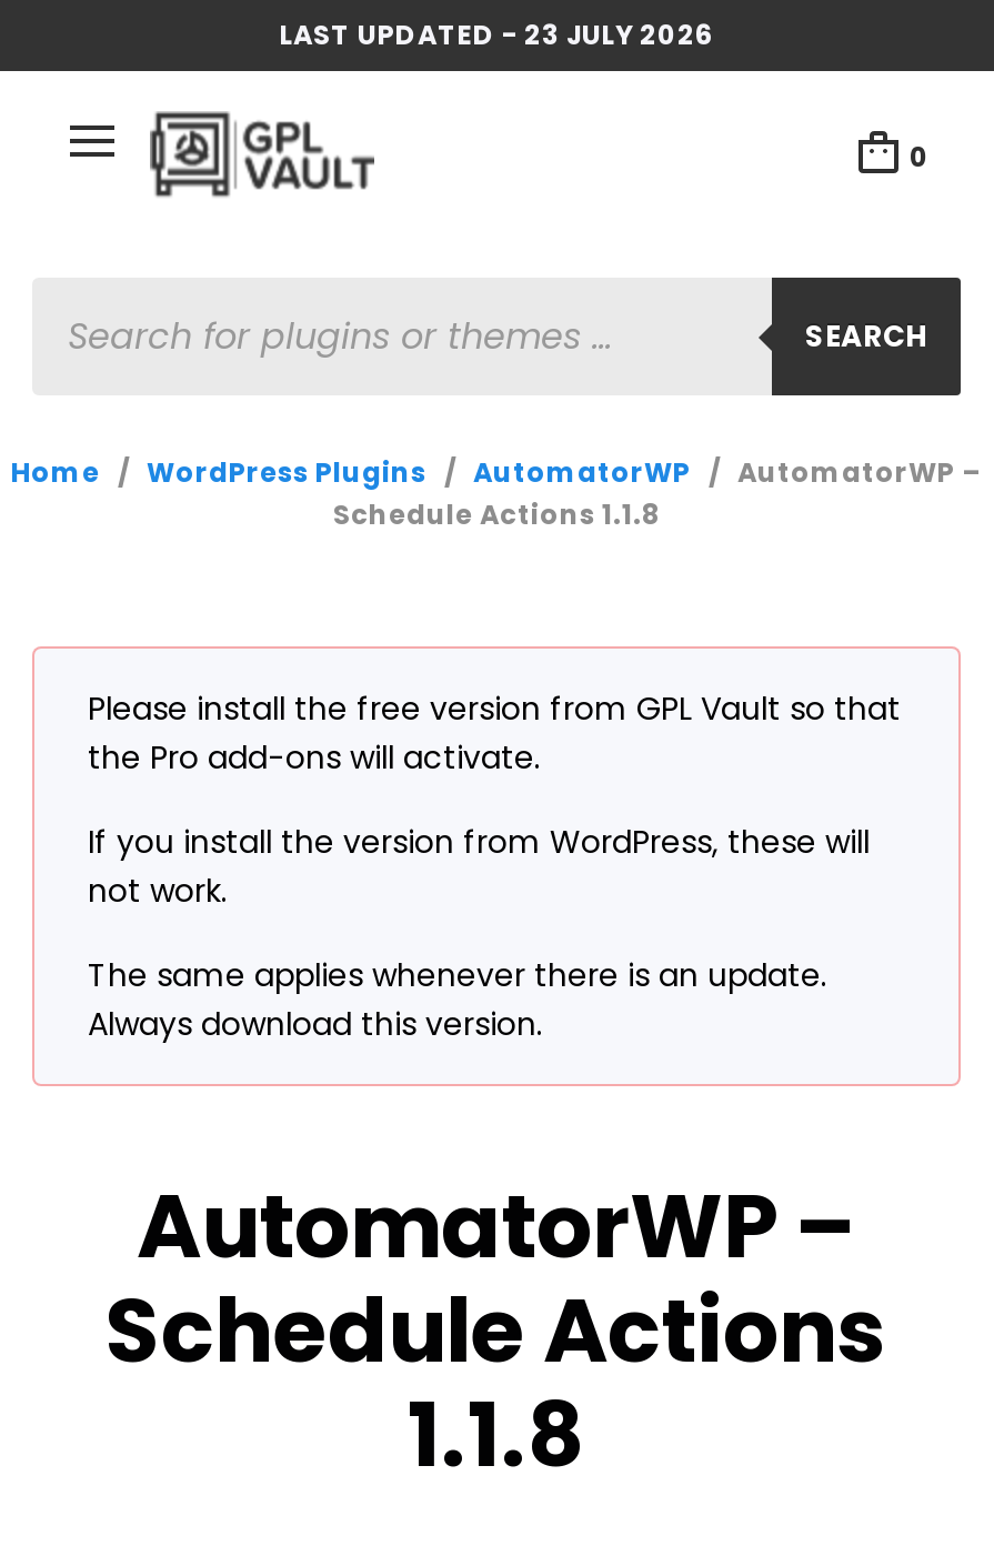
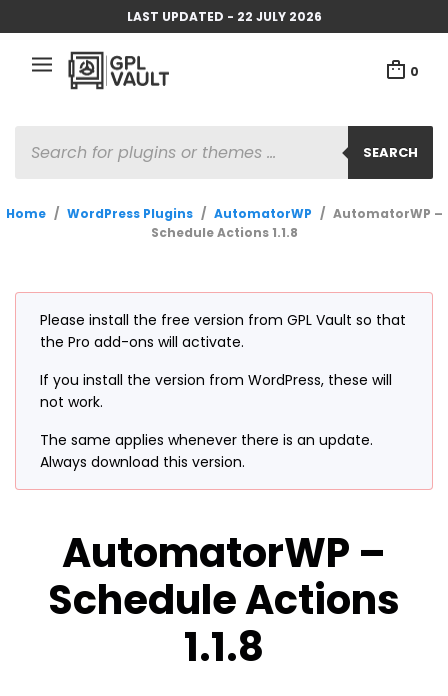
- LAST UPDATED - 23 JULY 2026
+ LAST UPDATED - 22 JULY 2026
